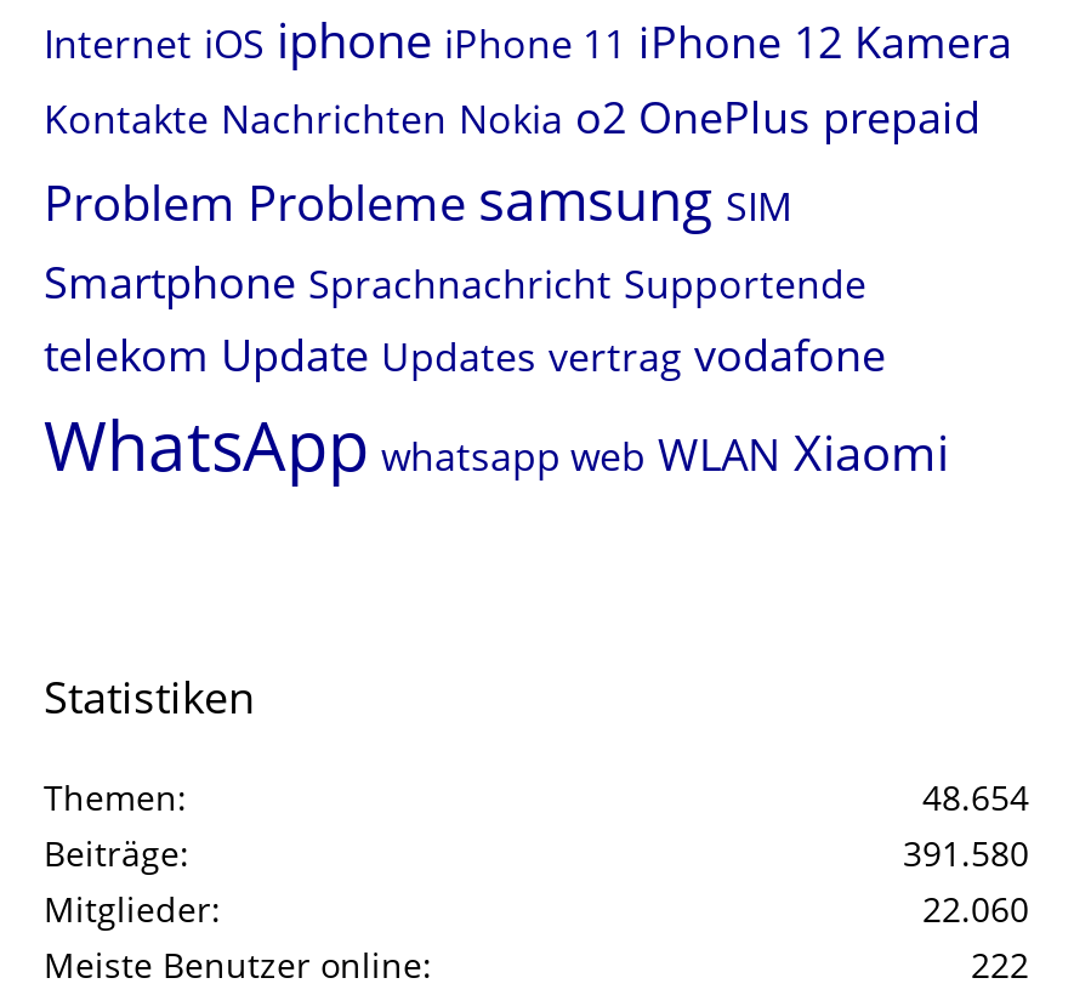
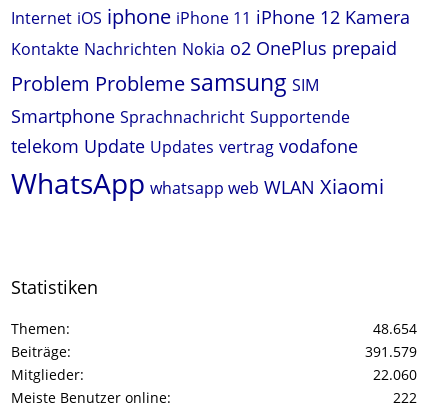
- 391.580
+ 391.579
